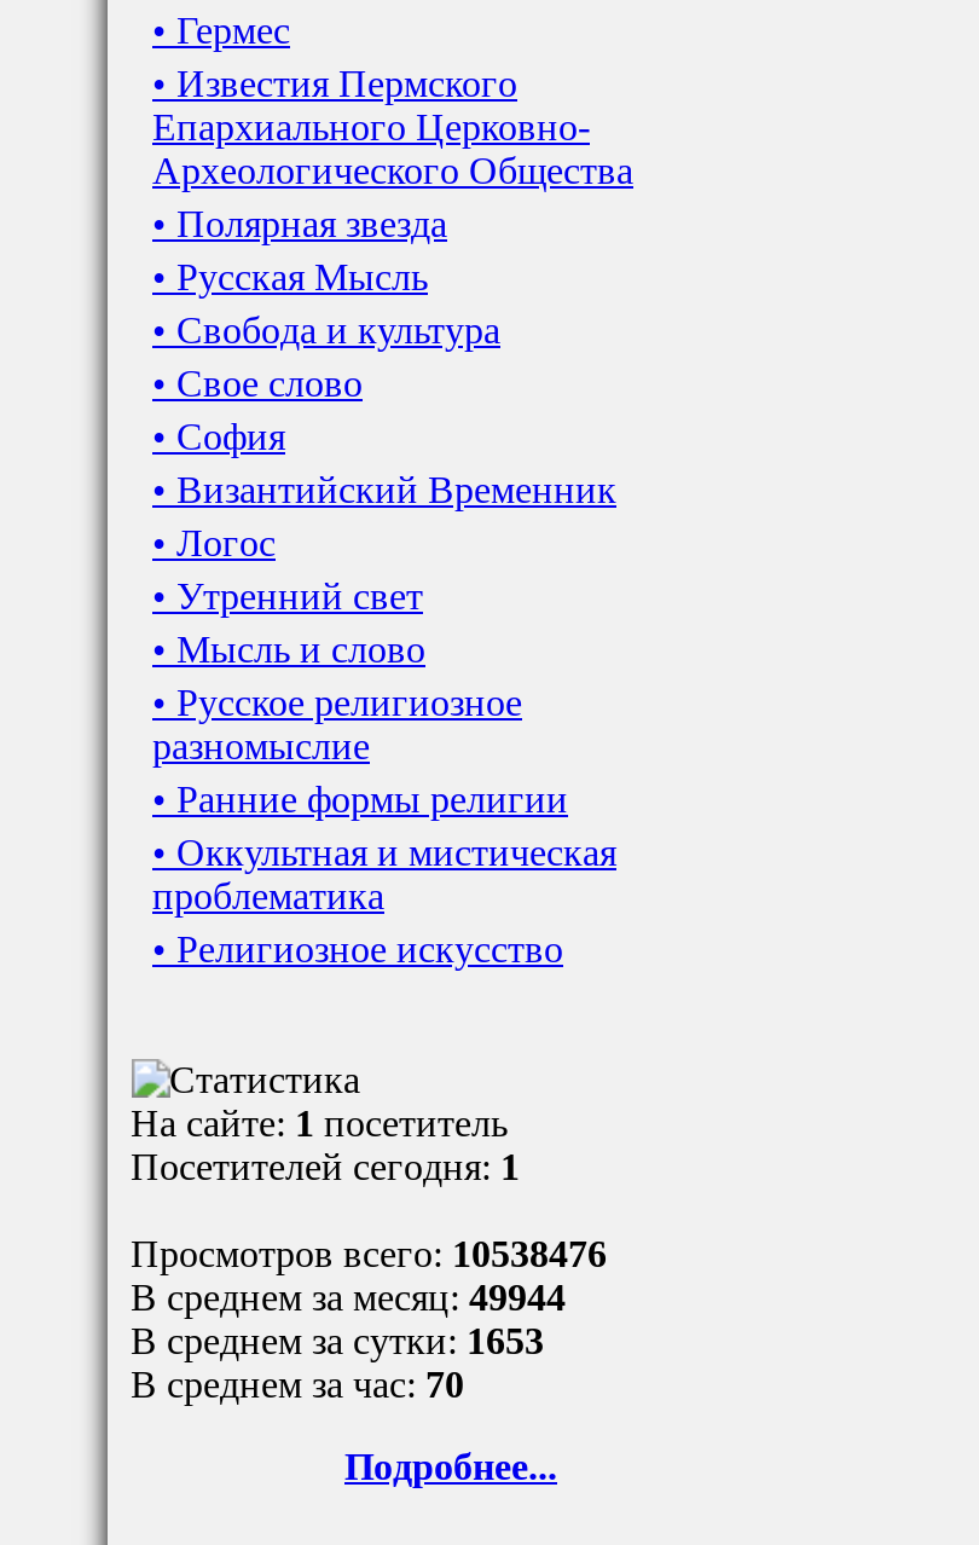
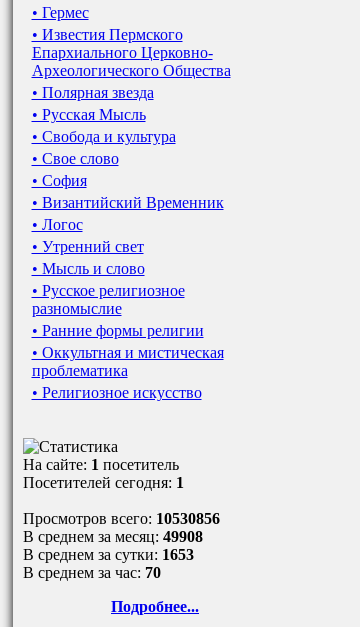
- Просмотров всего: 10538476
+ Просмотров всего: 10530856

- В среднем за месяц: 49944
+ В среднем за месяц: 49908
